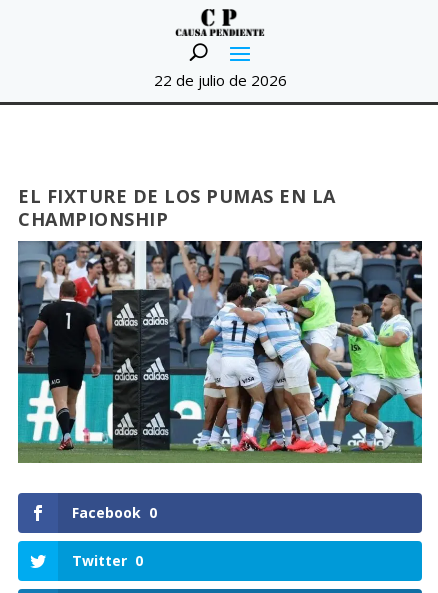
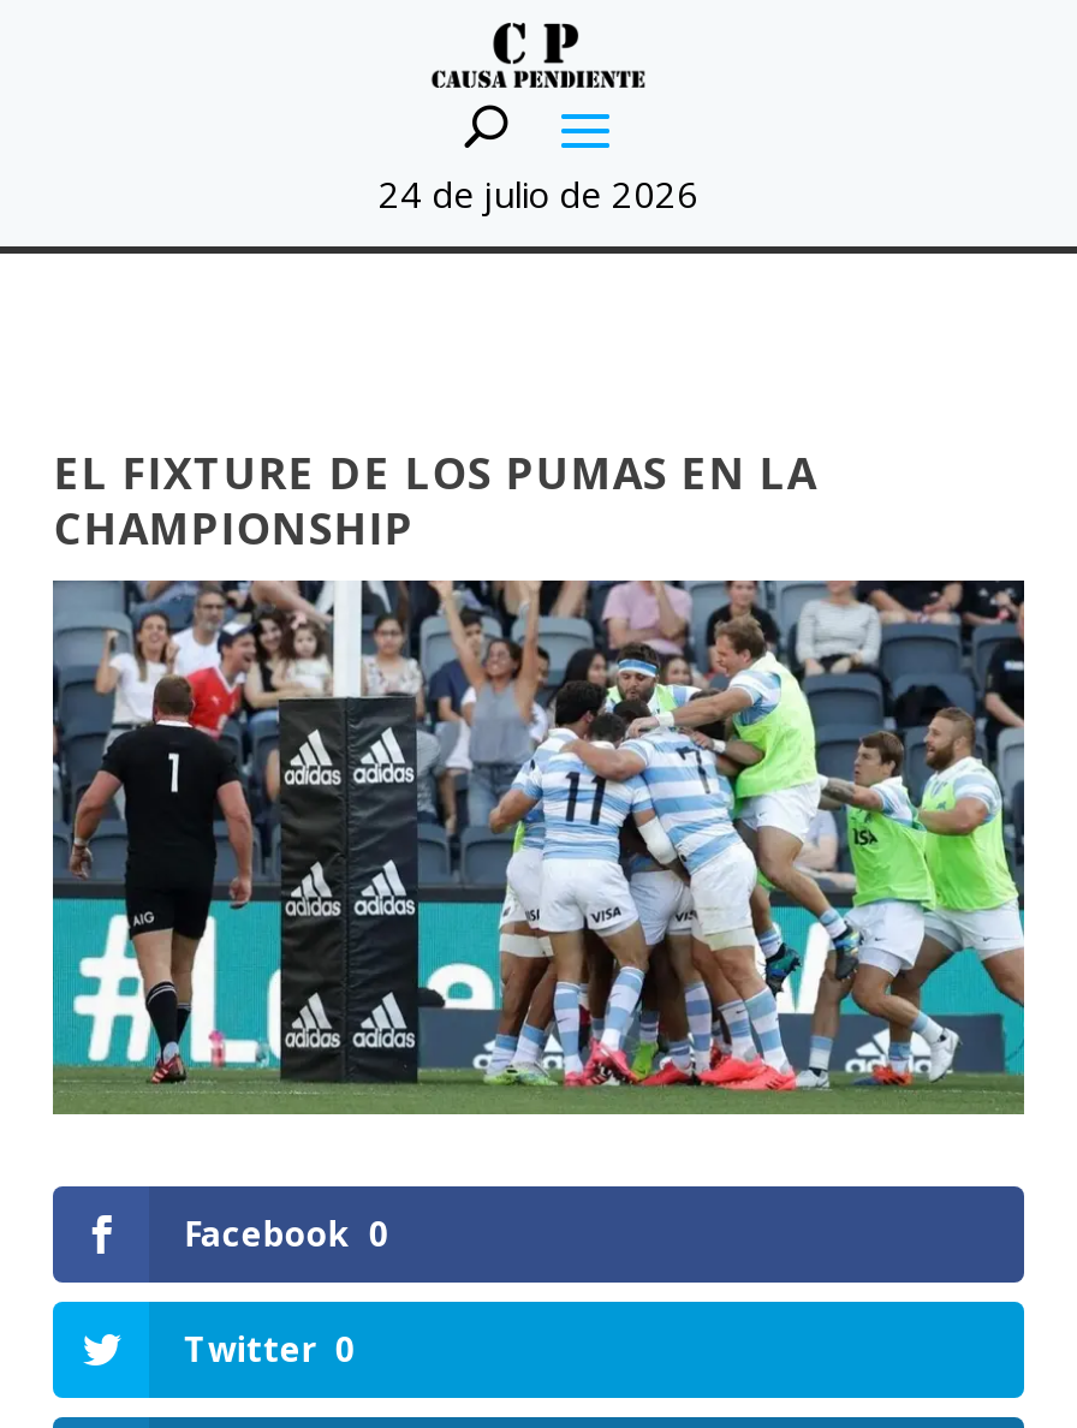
- 22 de julio de 2026
+ 24 de julio de 2026
